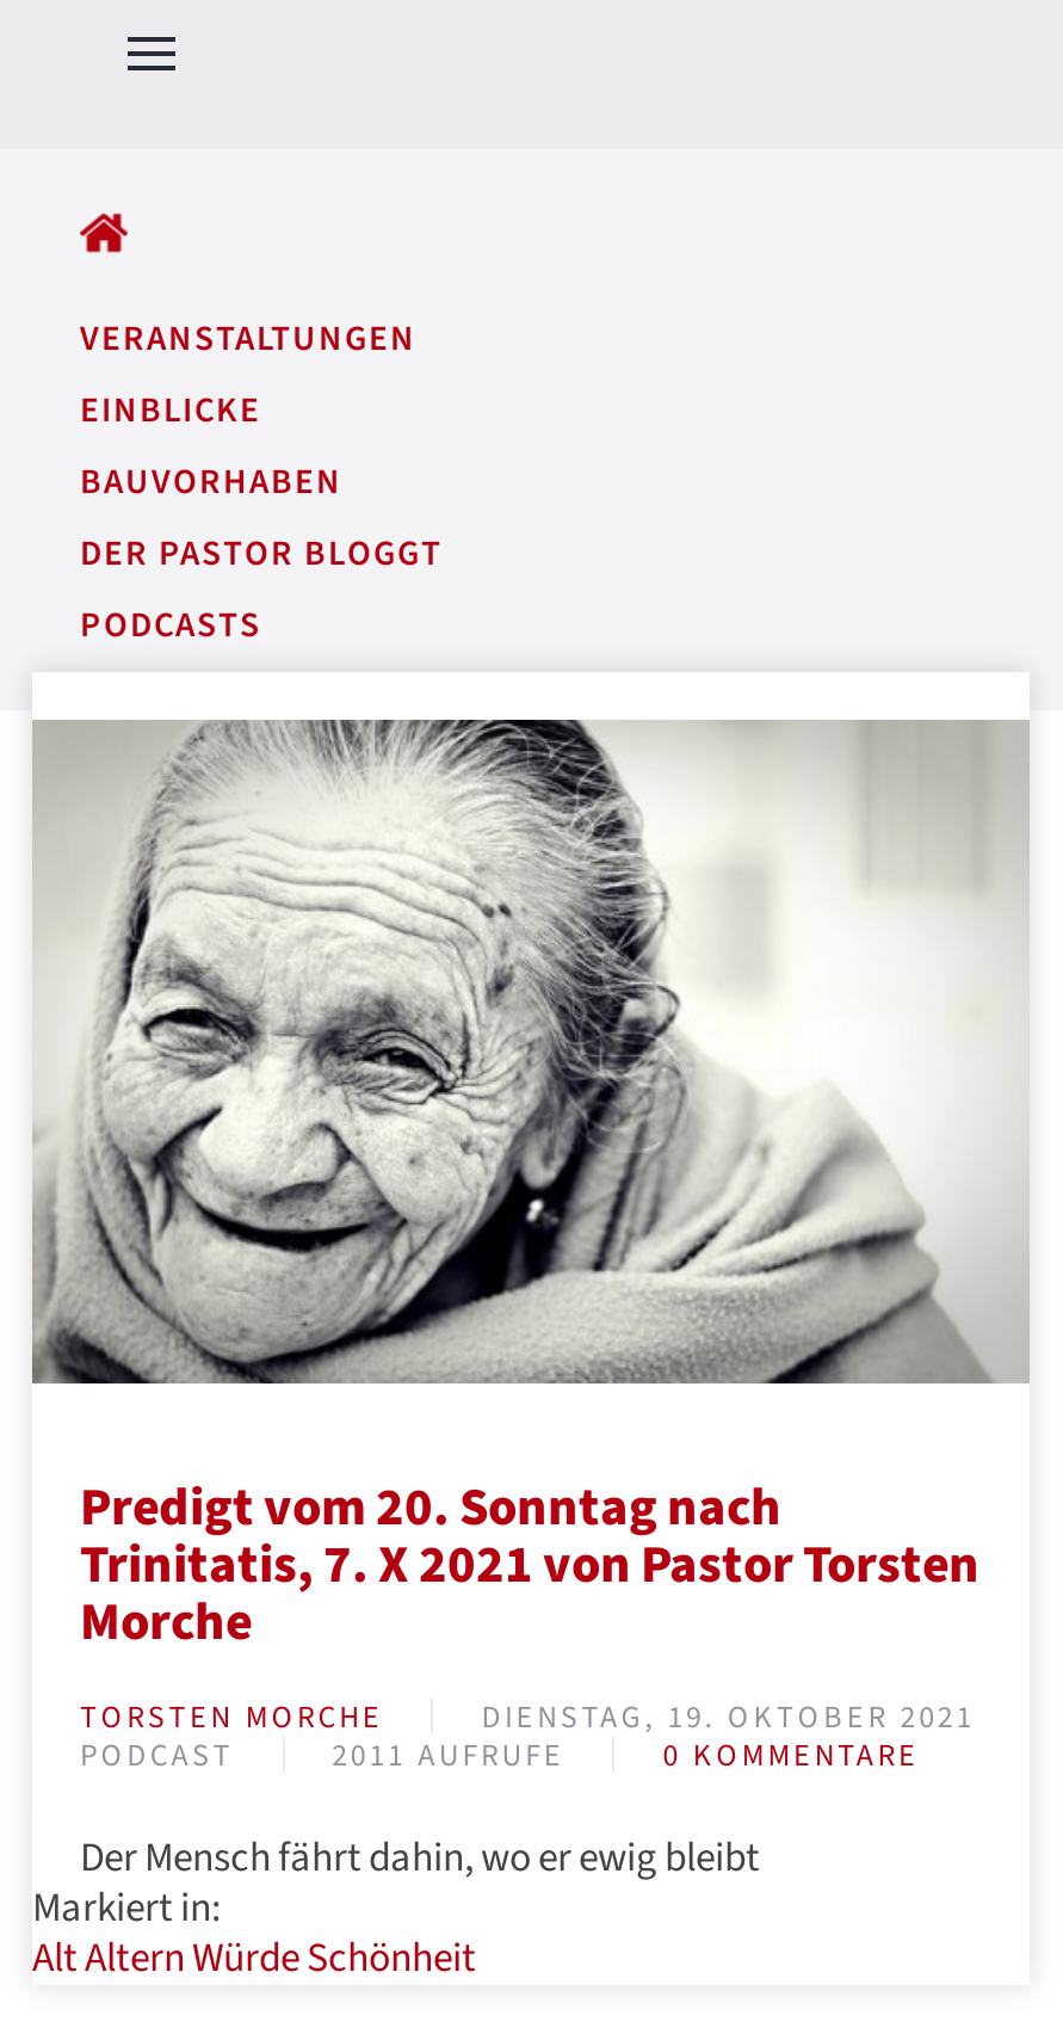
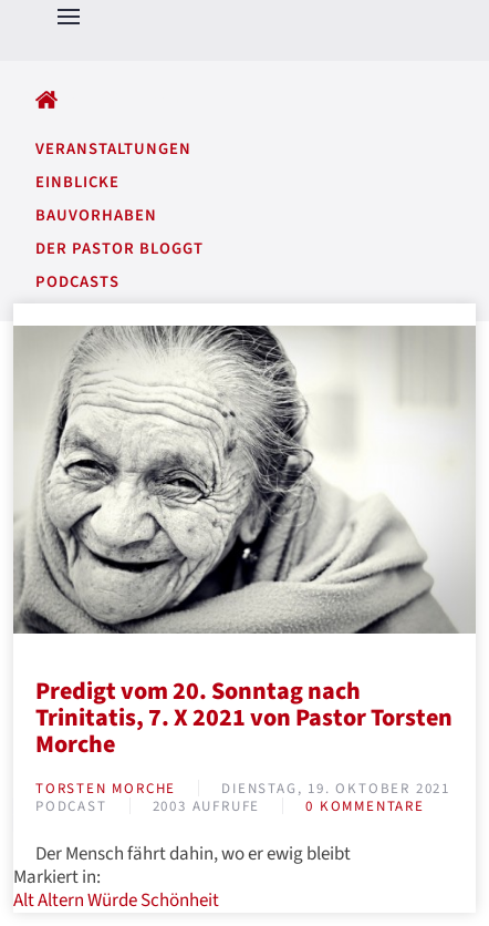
- 2011 AUFRUFE
+ 2003 AUFRUFE
